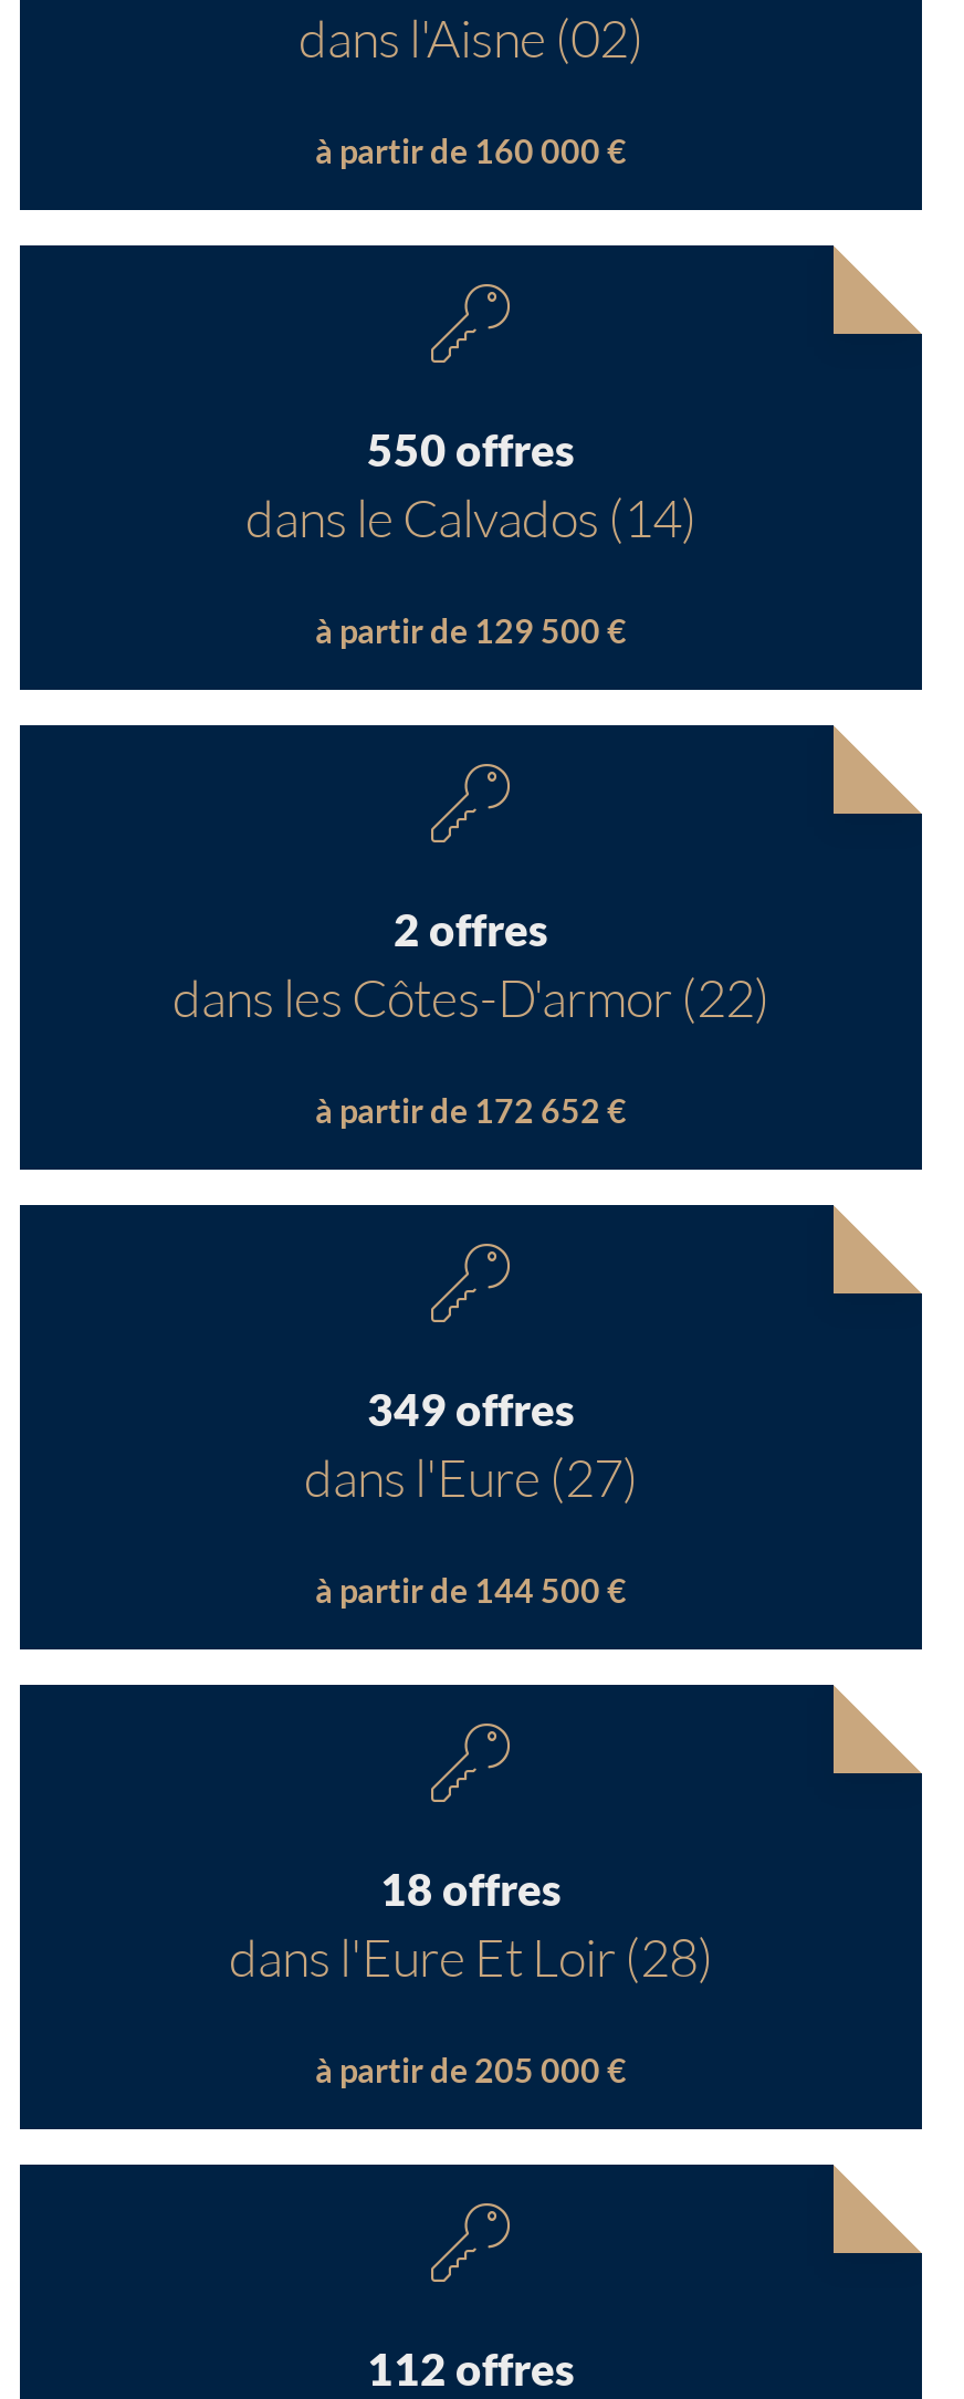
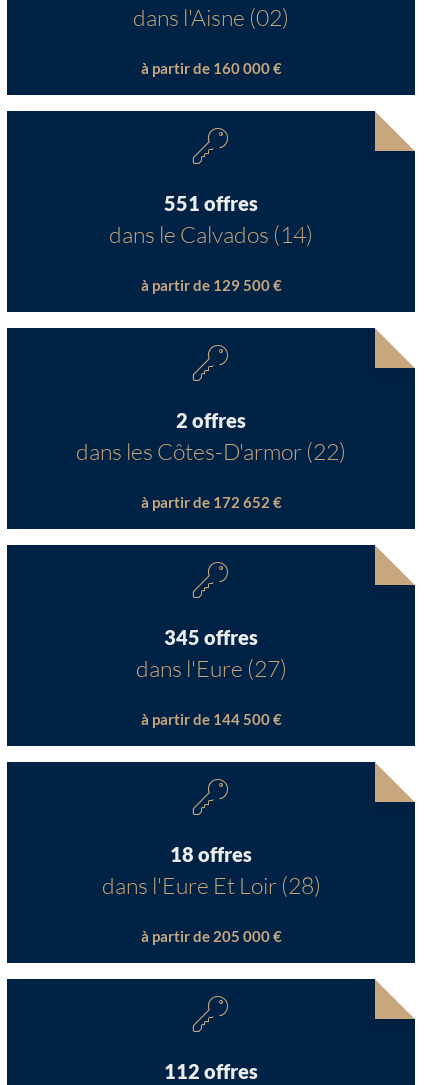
- 550 offres
+ 551 offres

- 349 offres
+ 345 offres
